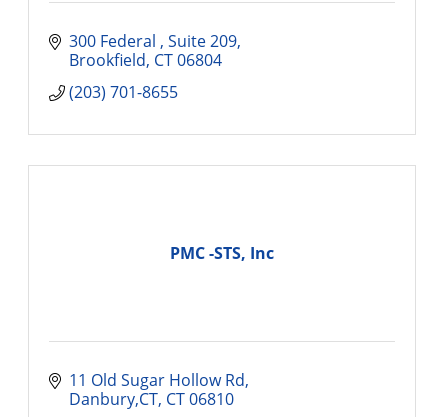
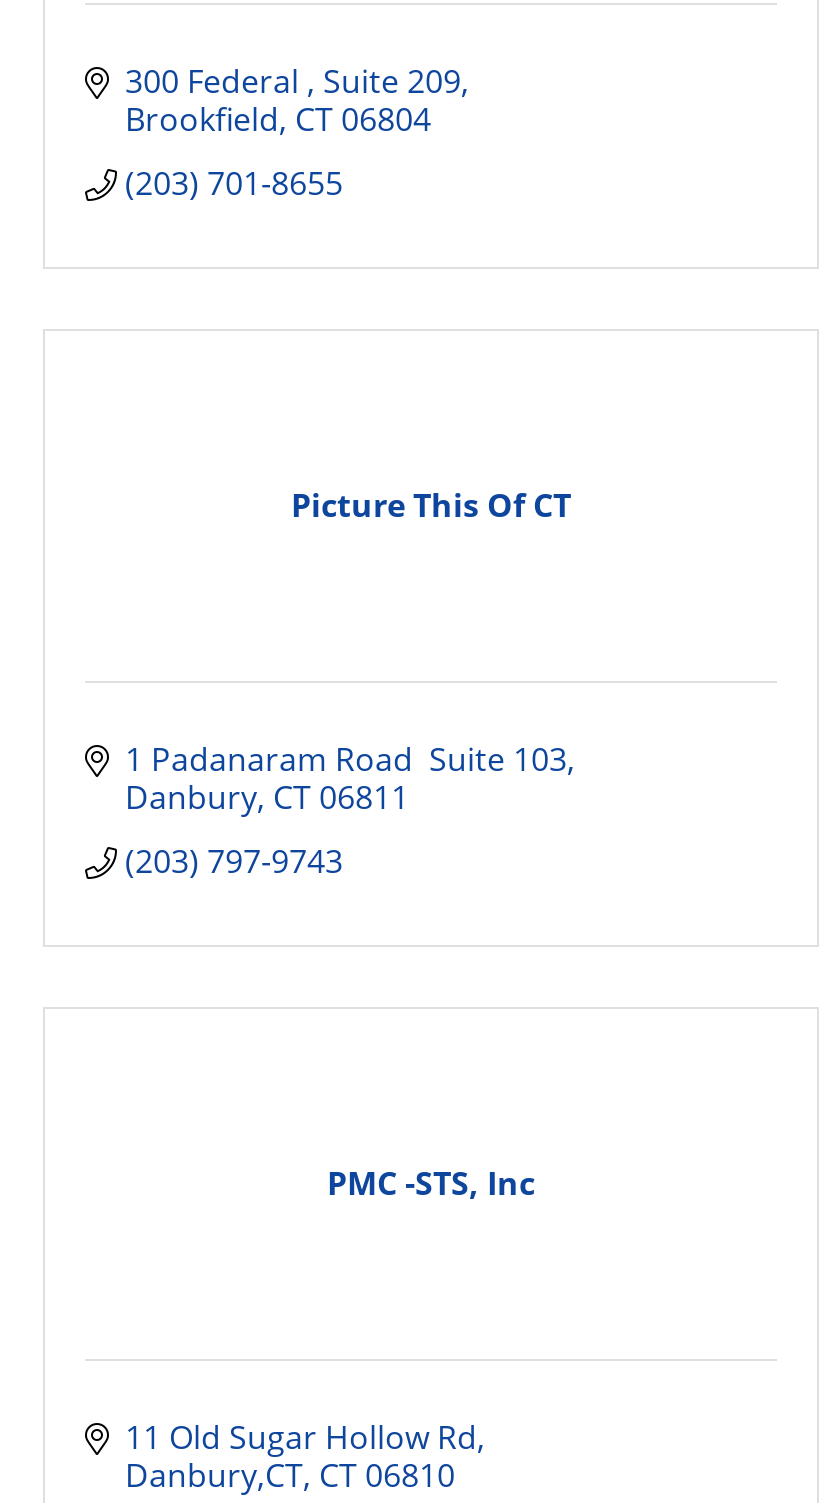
+ 1 Padanaram Road Suite 103
+ Danbury CT 06811
+ (203) 797-9743

+ Picture This Of CT
